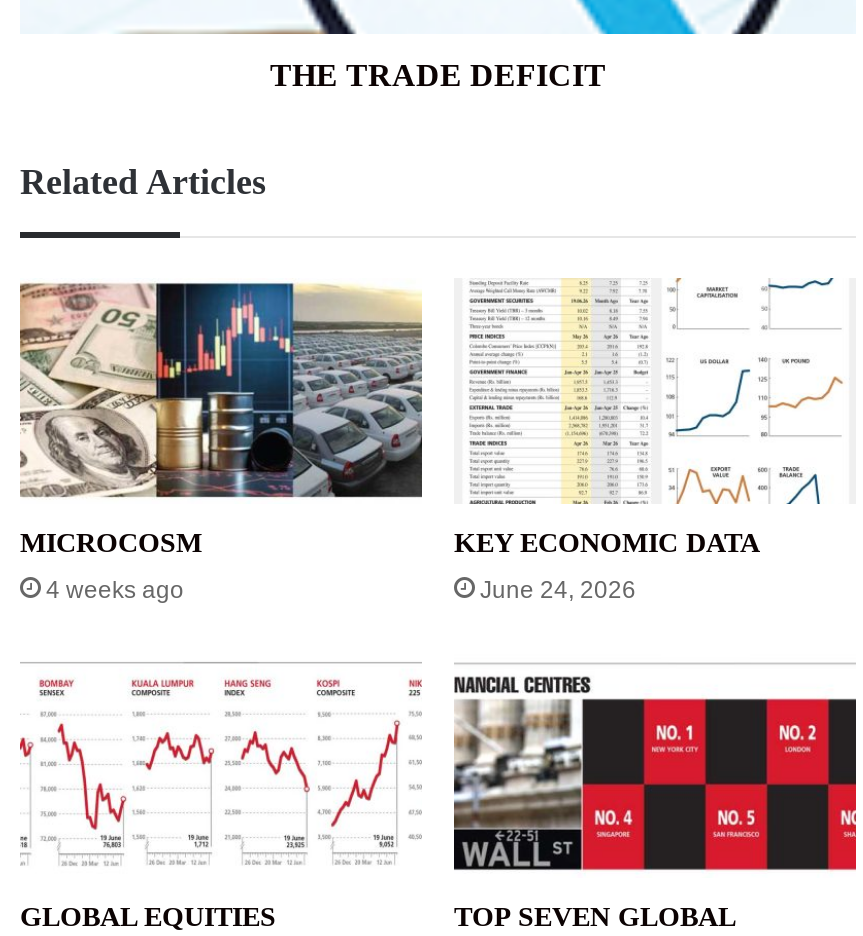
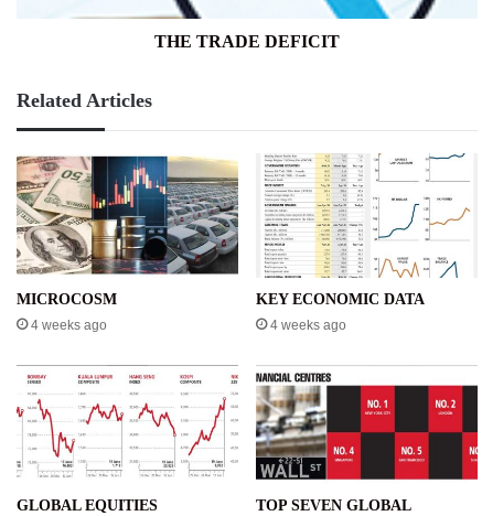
- June 24, 2026
+ 4 weeks ago
